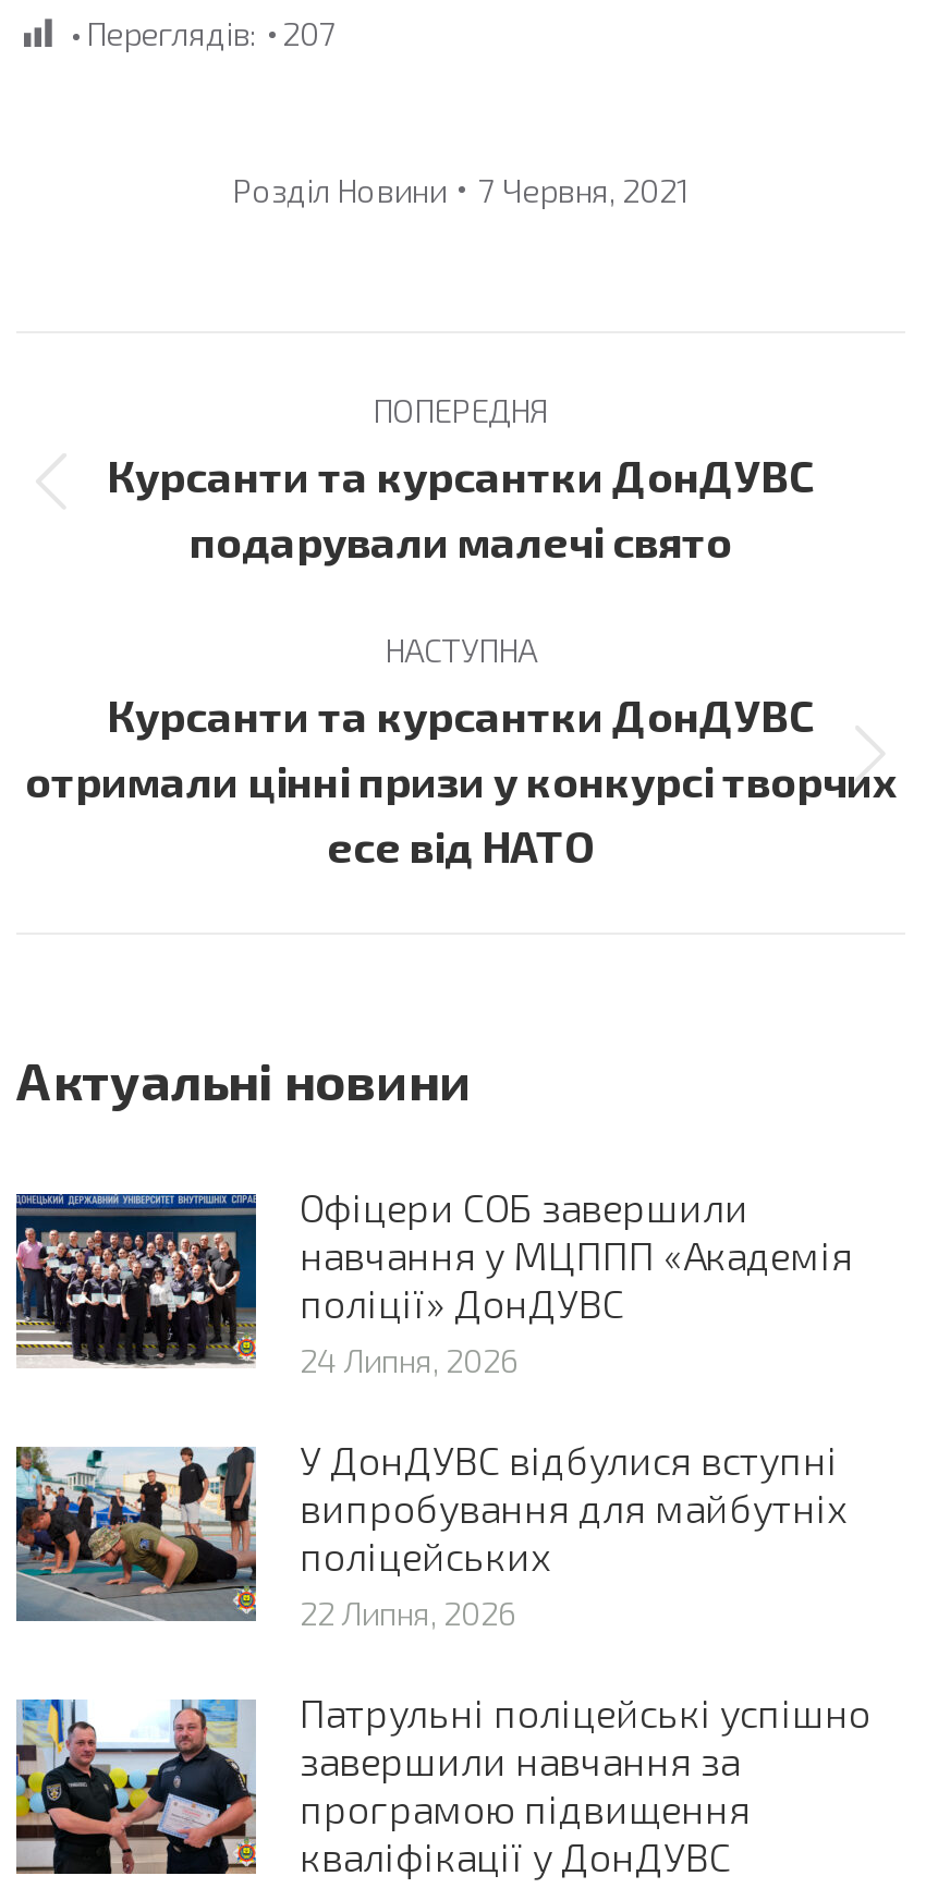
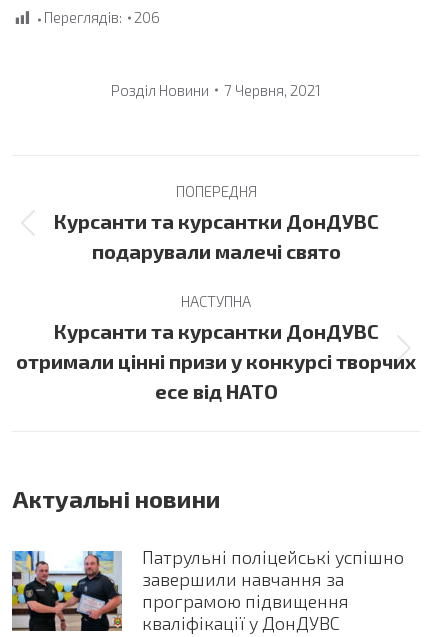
- Переглядів: 207
+ Переглядів: 206

- [image]
- Офіцери СОБ завершили
- навчання у МЦППП «Академія
- поліції» ДонДУВС
- 24 Липня, 2026
- У ДонДУВС відбулися вступні
- випробування для майбутніх
- поліцейських
- 22 Липня, 2026

- [image]
